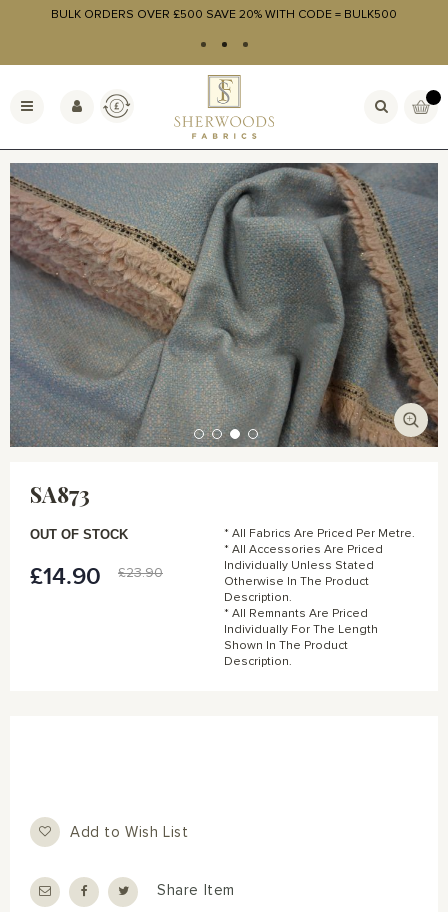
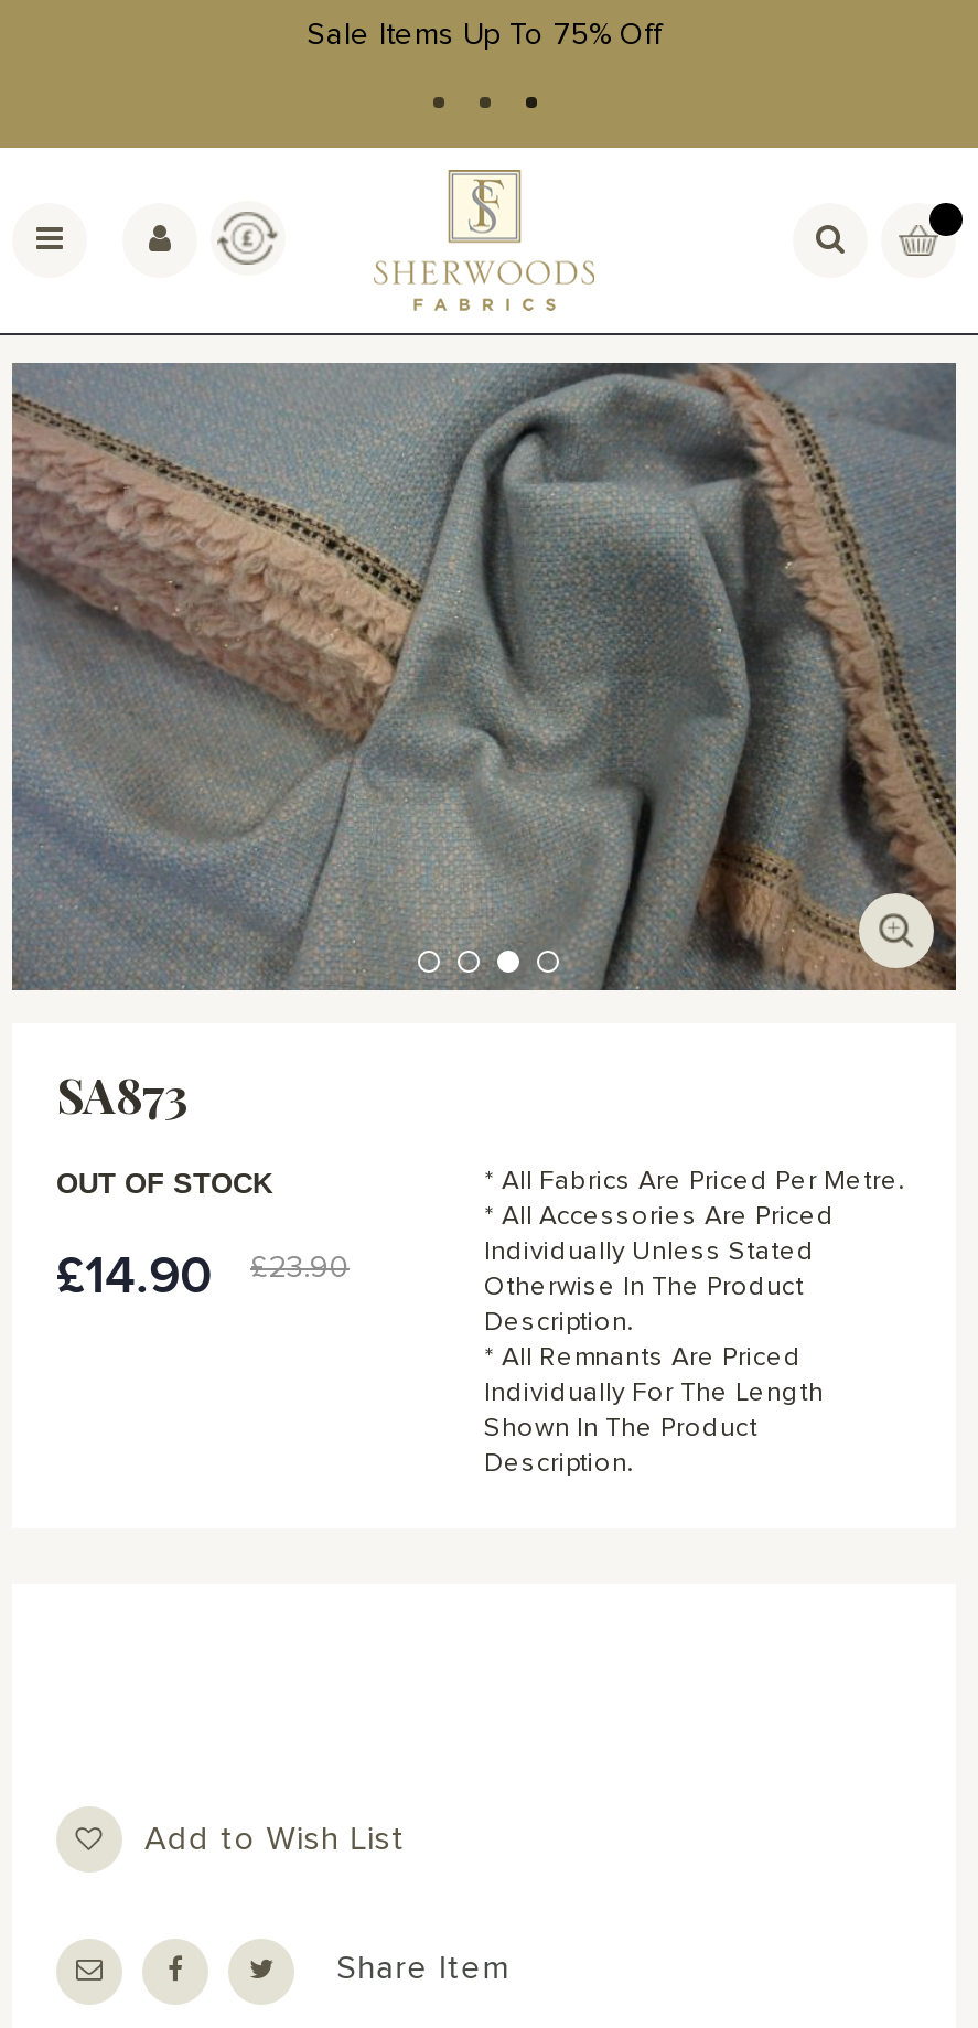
- BULK ORDERS OVER £500 SAVE 20% WITH CODE = BULK500
+ Sale Items Up To 75% Off
